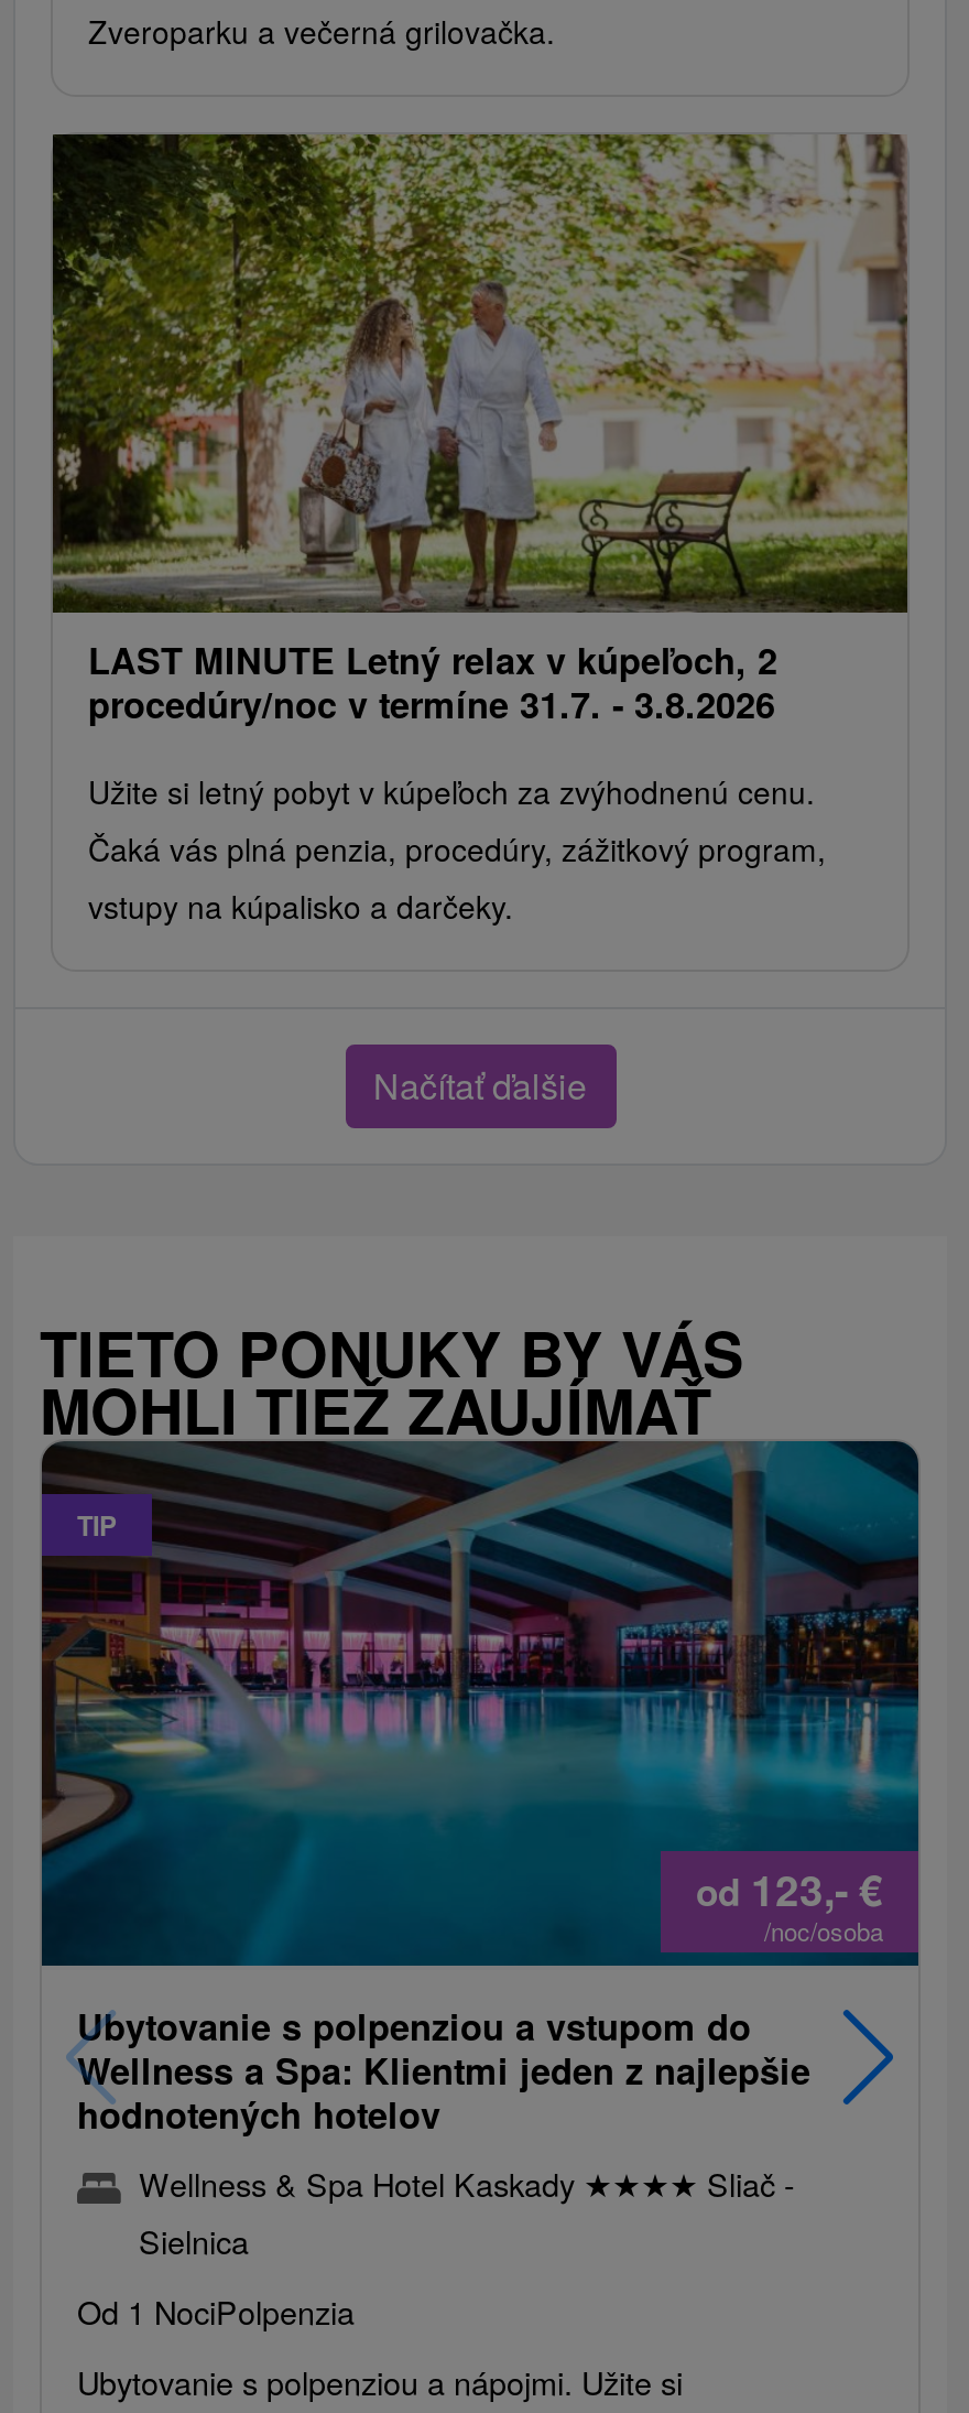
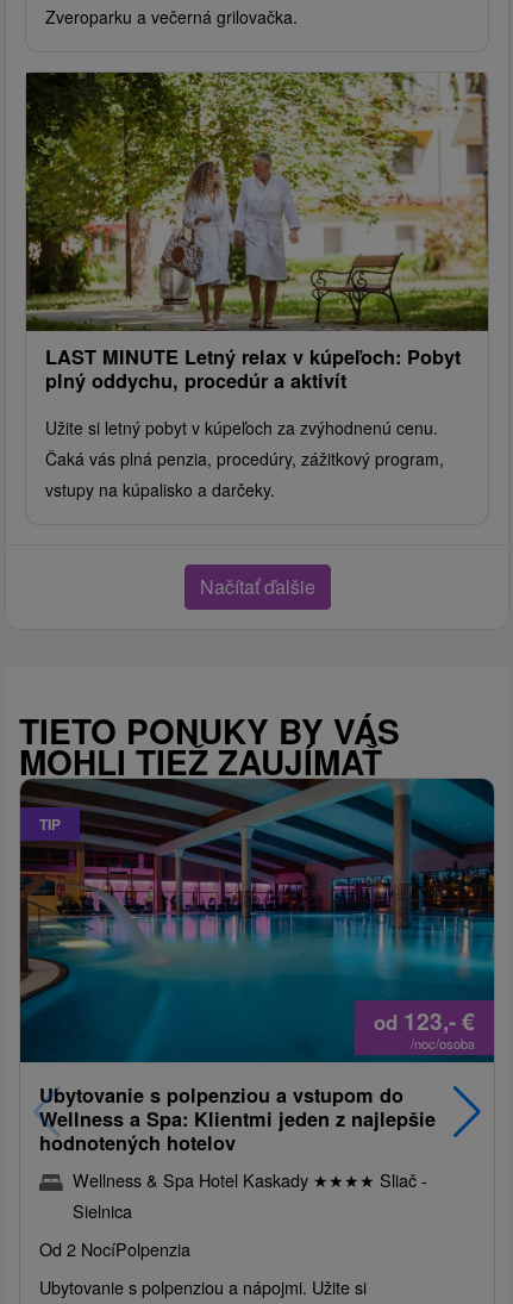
- LAST MINUTE Letný relax v kúpeľoch, 2
- procedúry/noc v termíne 31.7. - 3.8.2026
+ LAST MINUTE Letný relax v kúpeľoch: Pobyt
+ plný oddychu, procedúr a aktivít

- Od 1 NociPolpenzia
+ Od 2 NocíPolpenzia
